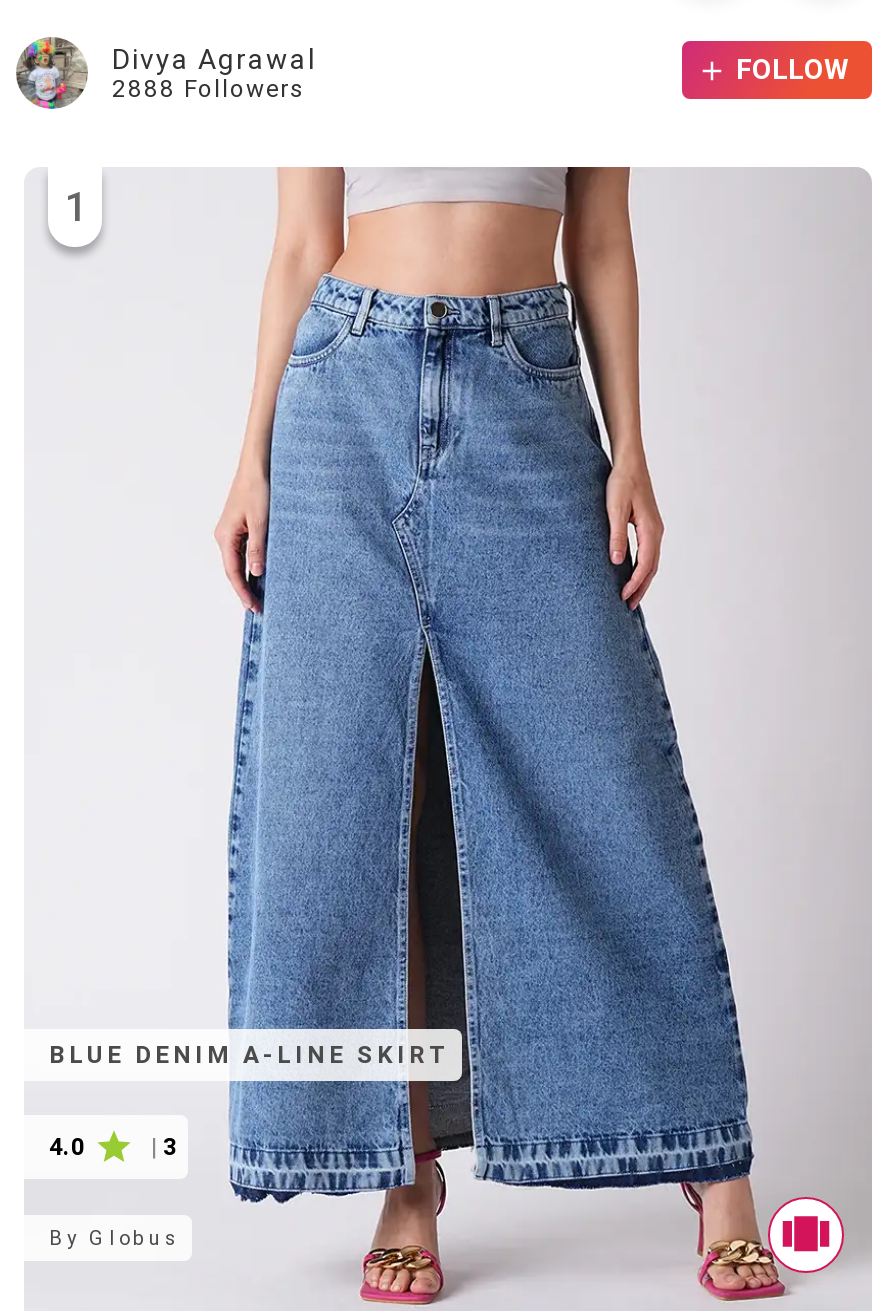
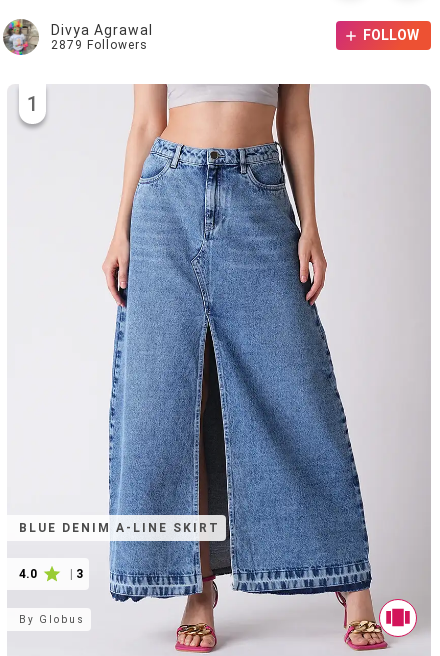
- 2888 Followers
+ 2879 Followers
